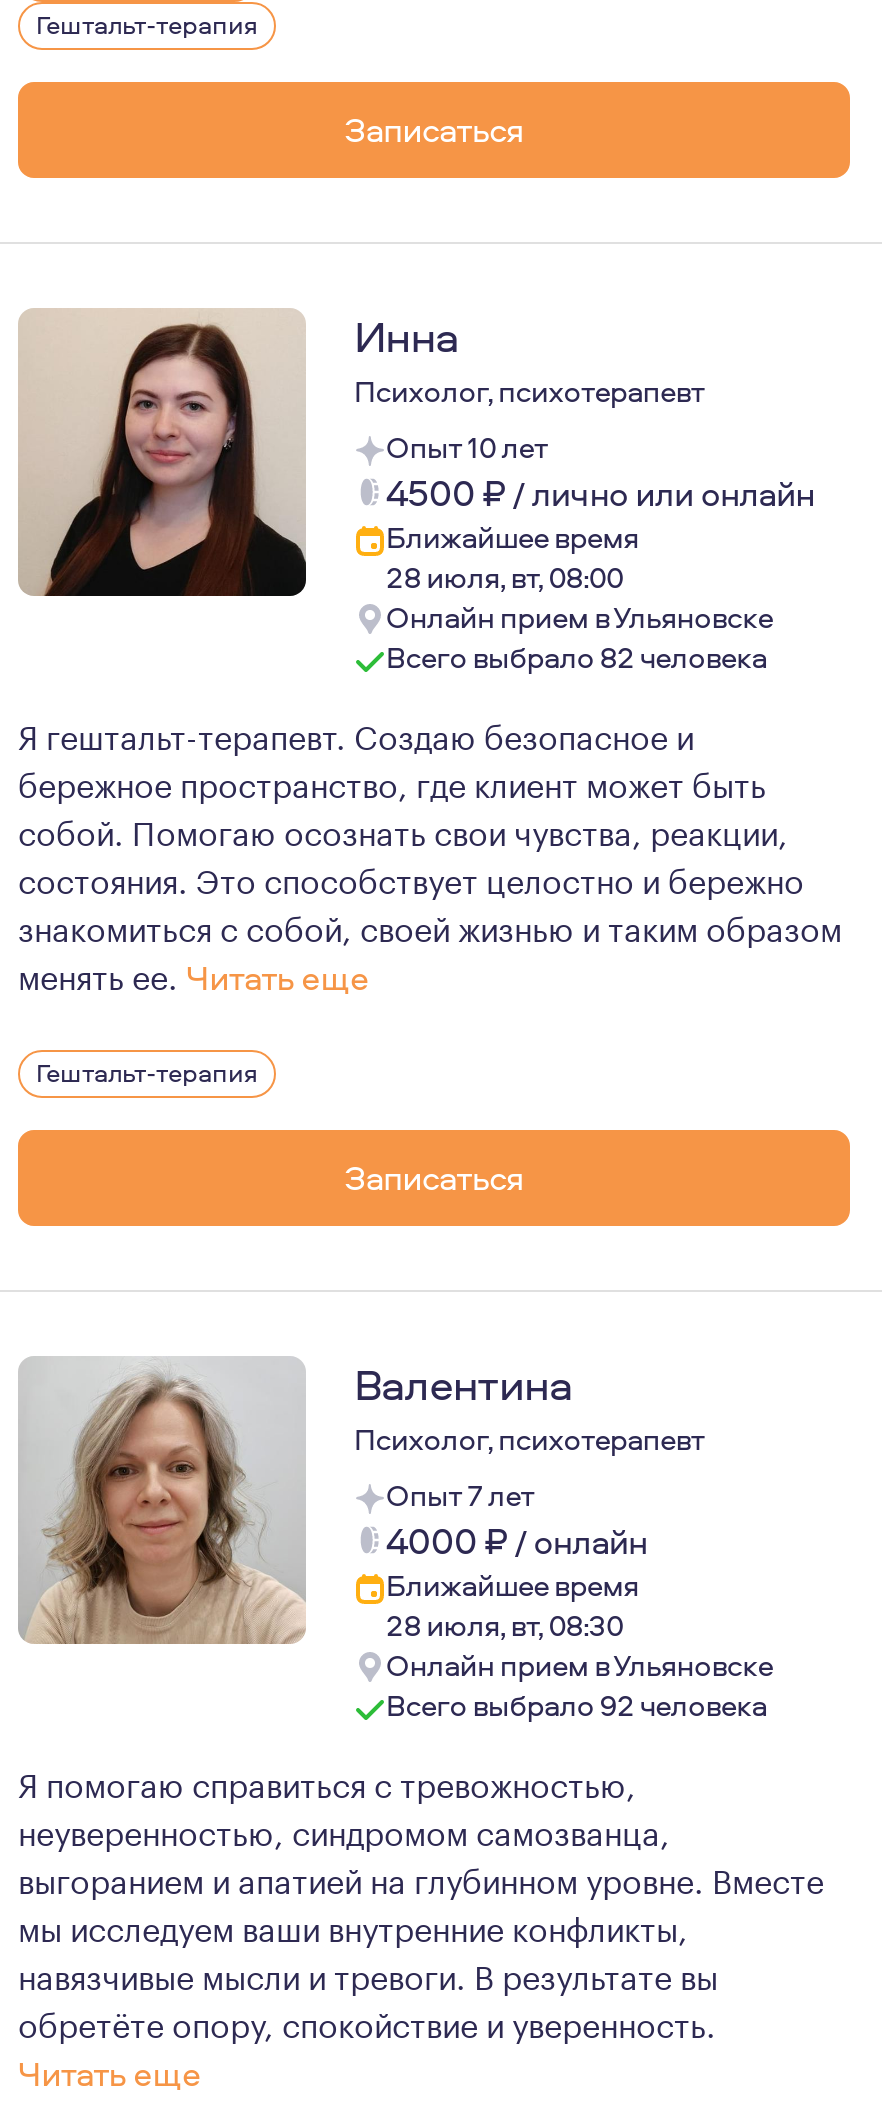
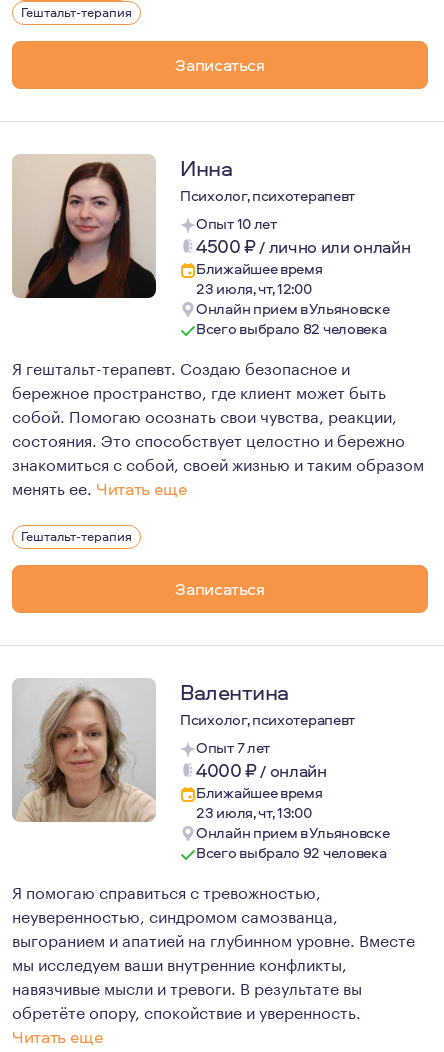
- 28 июля, вт, 08:00
+ 23 июля, чт, 12:00

- 28 июля, вт, 08:30
+ 23 июля, чт, 13:00
